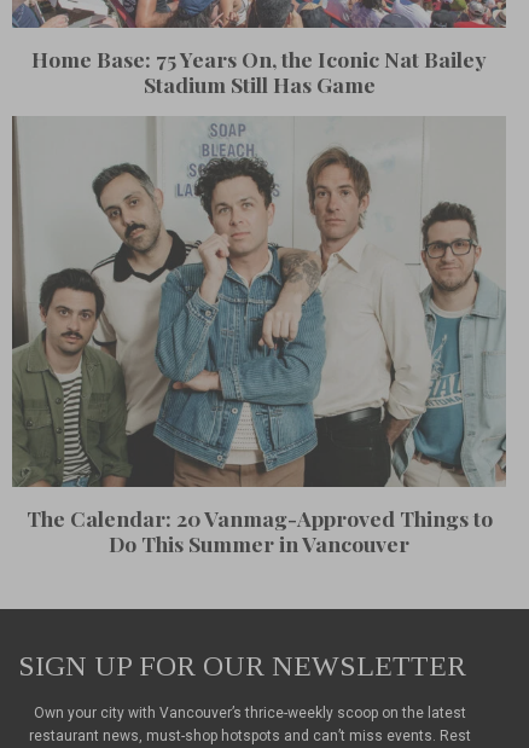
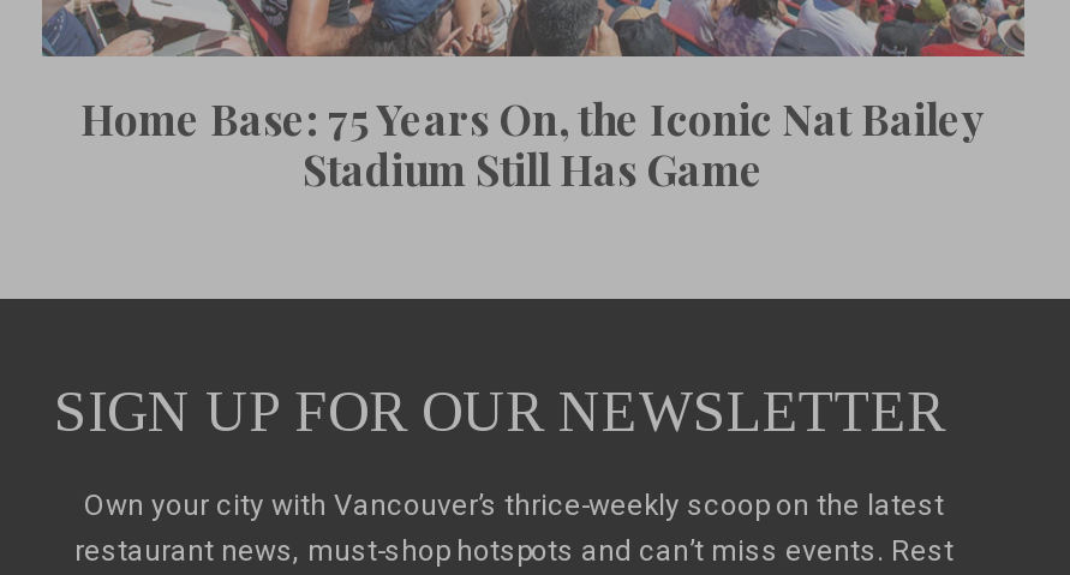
- [image]
- The Calendar: 20 Vanmag-Approved Things to
- Do This Summer in Vancouver
